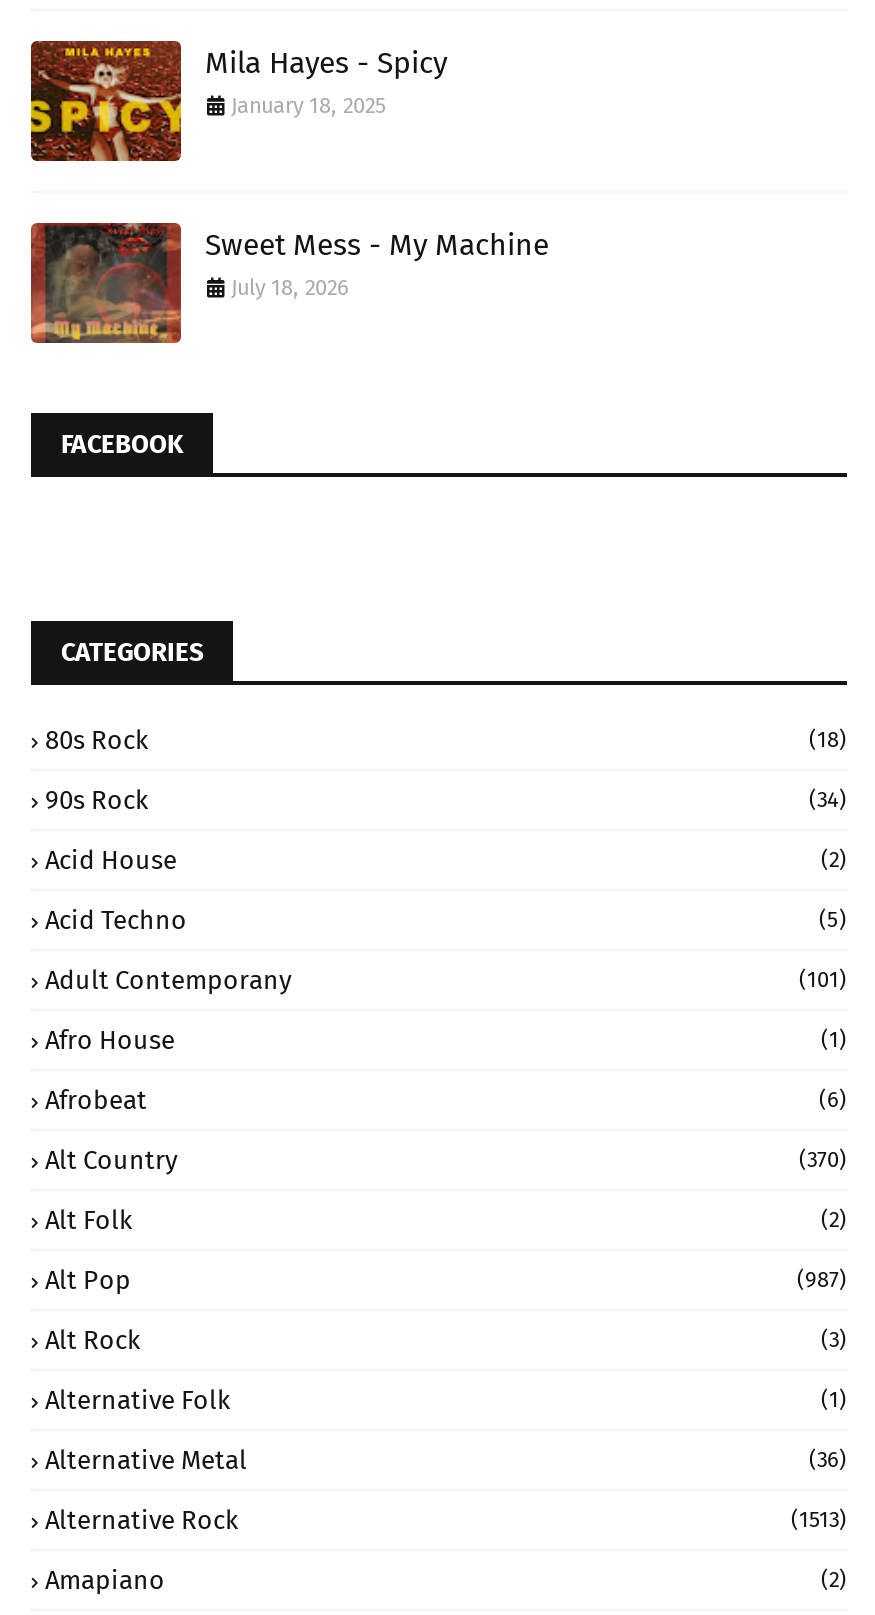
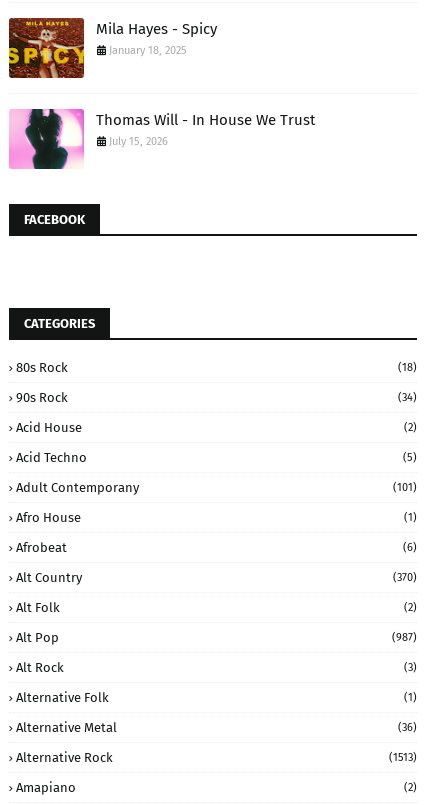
- [image]
- Sweet Mess - My Machine
- July 18, 2026
+ [image]
+ Thomas Will - In House We Trust
+ July 15, 2026
